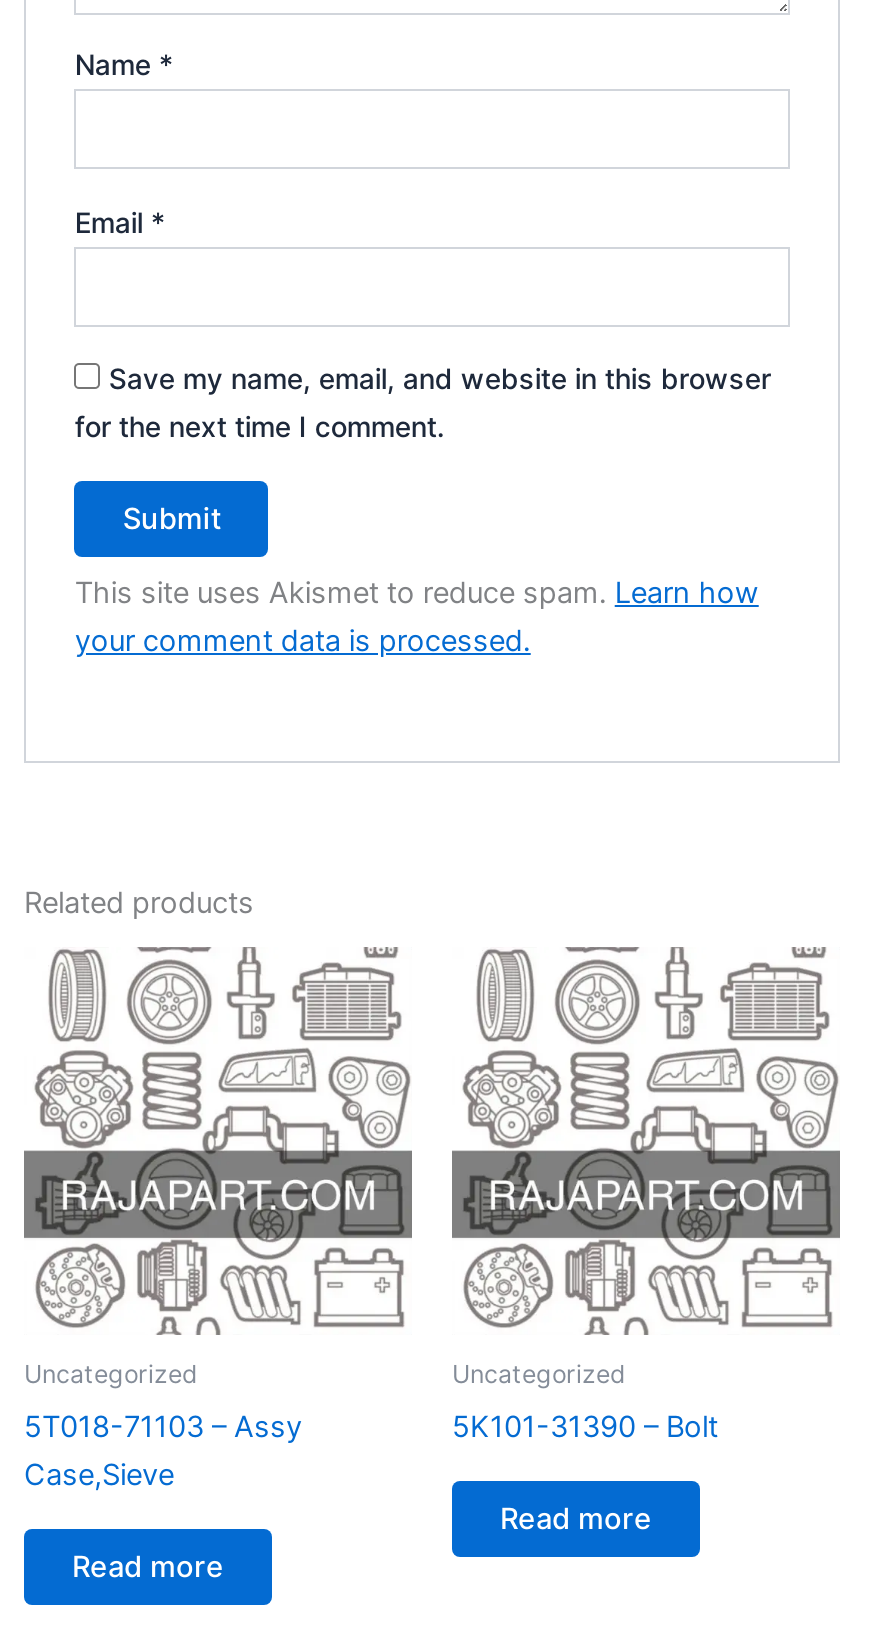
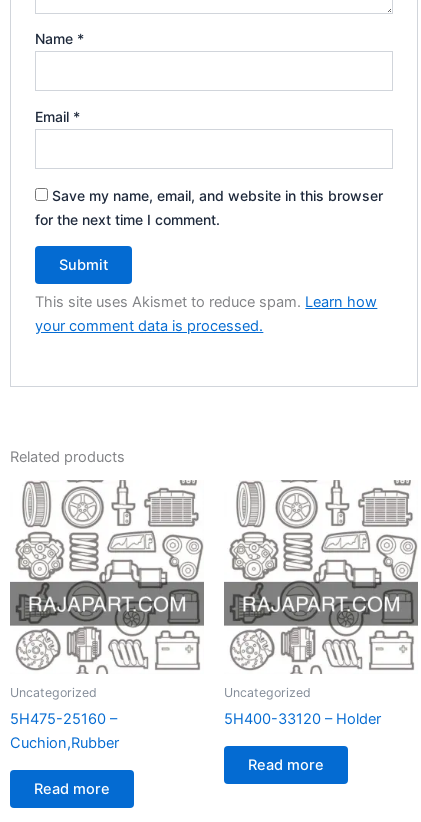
- 5T018-71103 – Assy
- Case,Sieve
+ 5H475-25160 –
+ Cuchion,Rubber

- 5K101-31390 – Bolt
+ 5H400-33120 – Holder
